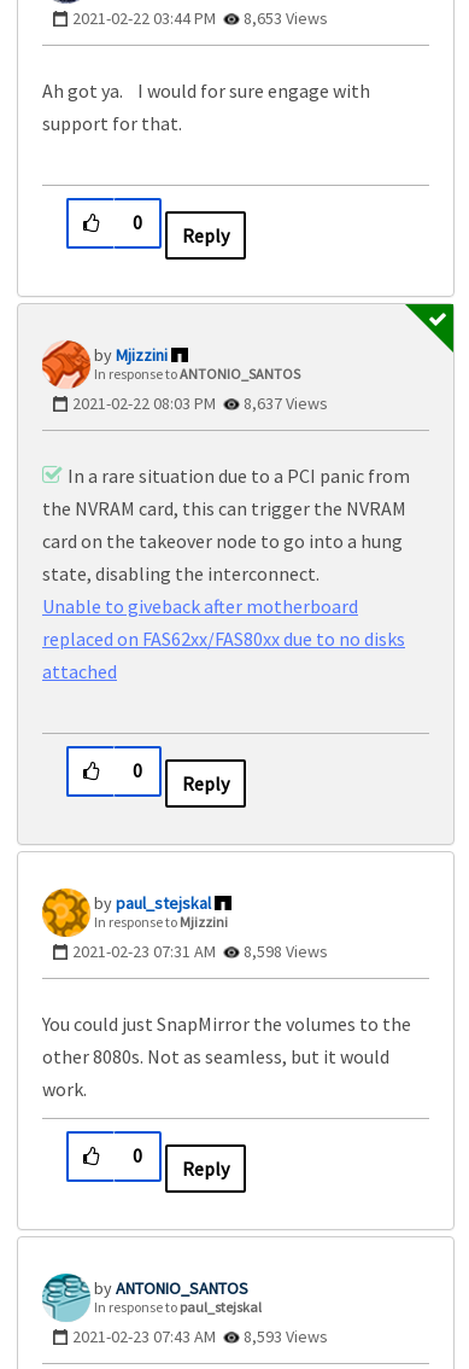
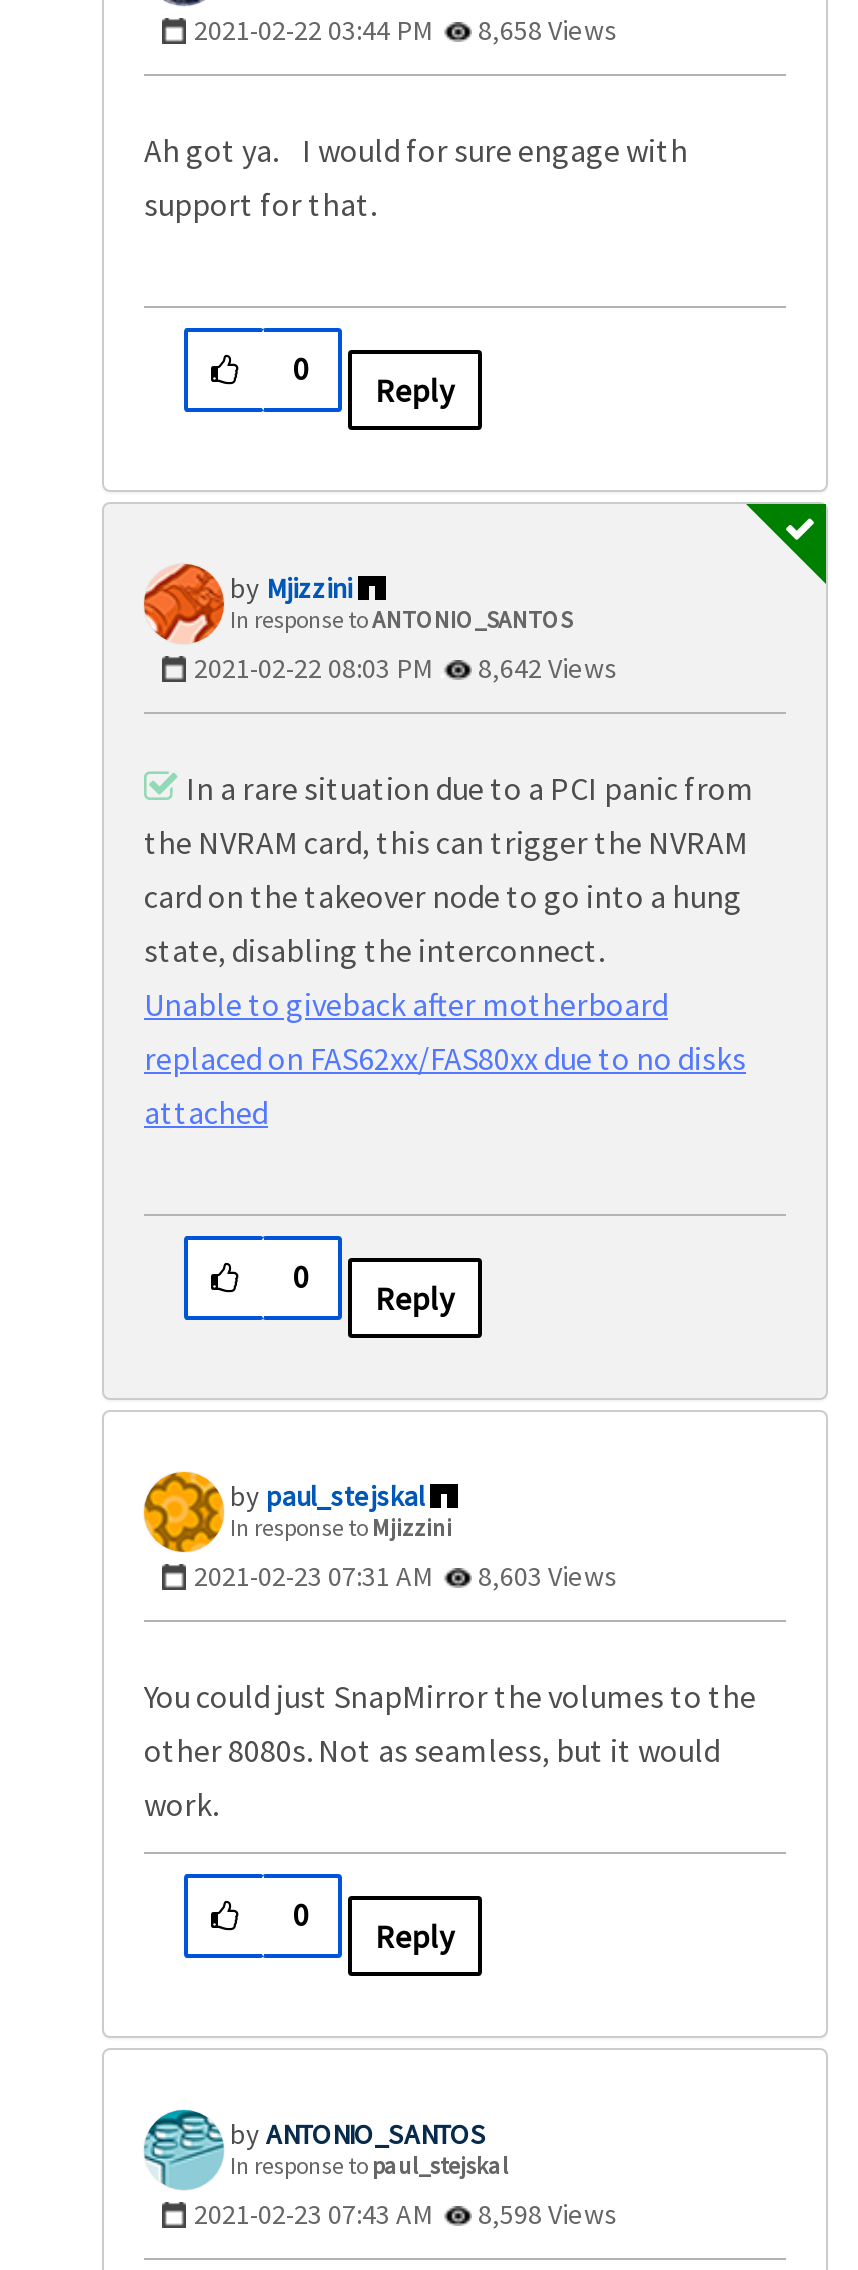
- 2021-02-22 03:44 PM 8,653 Views
+ 2021-02-22 03:44 PM 8,658 Views

- 2021-02-22 08:03 PM 8,637 Views
+ 2021-02-22 08:03 PM 8,642 Views

- 2021-02-23 07:31 AM 8,598 Views
+ 2021-02-23 07:31 AM 8,603 Views

- 2021-02-23 07:43 AM 8,593 Views
+ 2021-02-23 07:43 AM 8,598 Views
